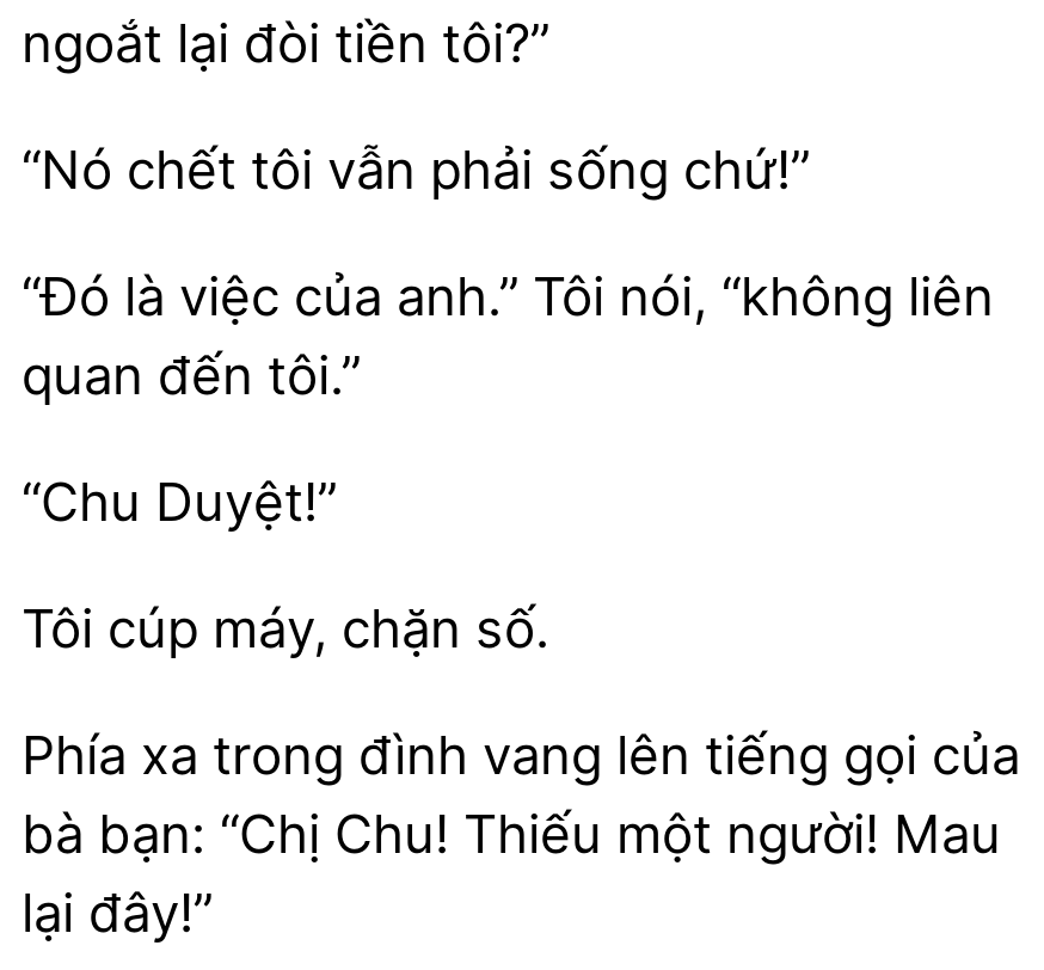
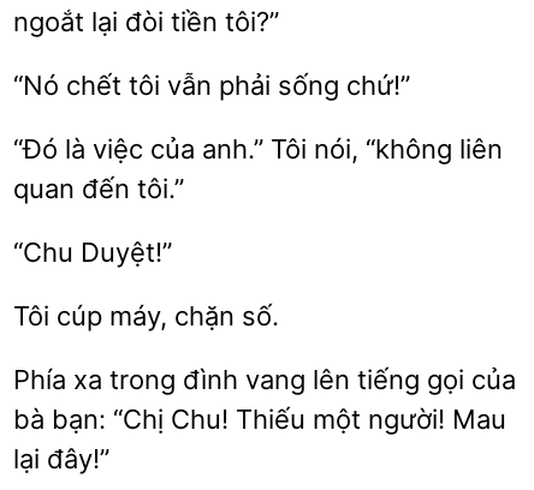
- tôi vẫn
- chứ!”
+ tôi
+ phải sống

- “Đó là việc của anh.” Tôi nói,
- đến tôi.”
+ là
+ của anh.” Tôi nói,
+ liên
+ quan đến tôi.”

- Tôi cúp
+ máy,
+ số.

- Phía xa
- đình vang
- tiếng gọi của
- bà bạn: “Chị Chu! Thiếu
- người! Mau
+ Phía xa trong đình vang lên tiếng
+ bà bạn: “Chị
+ Thiếu một người! Mau
